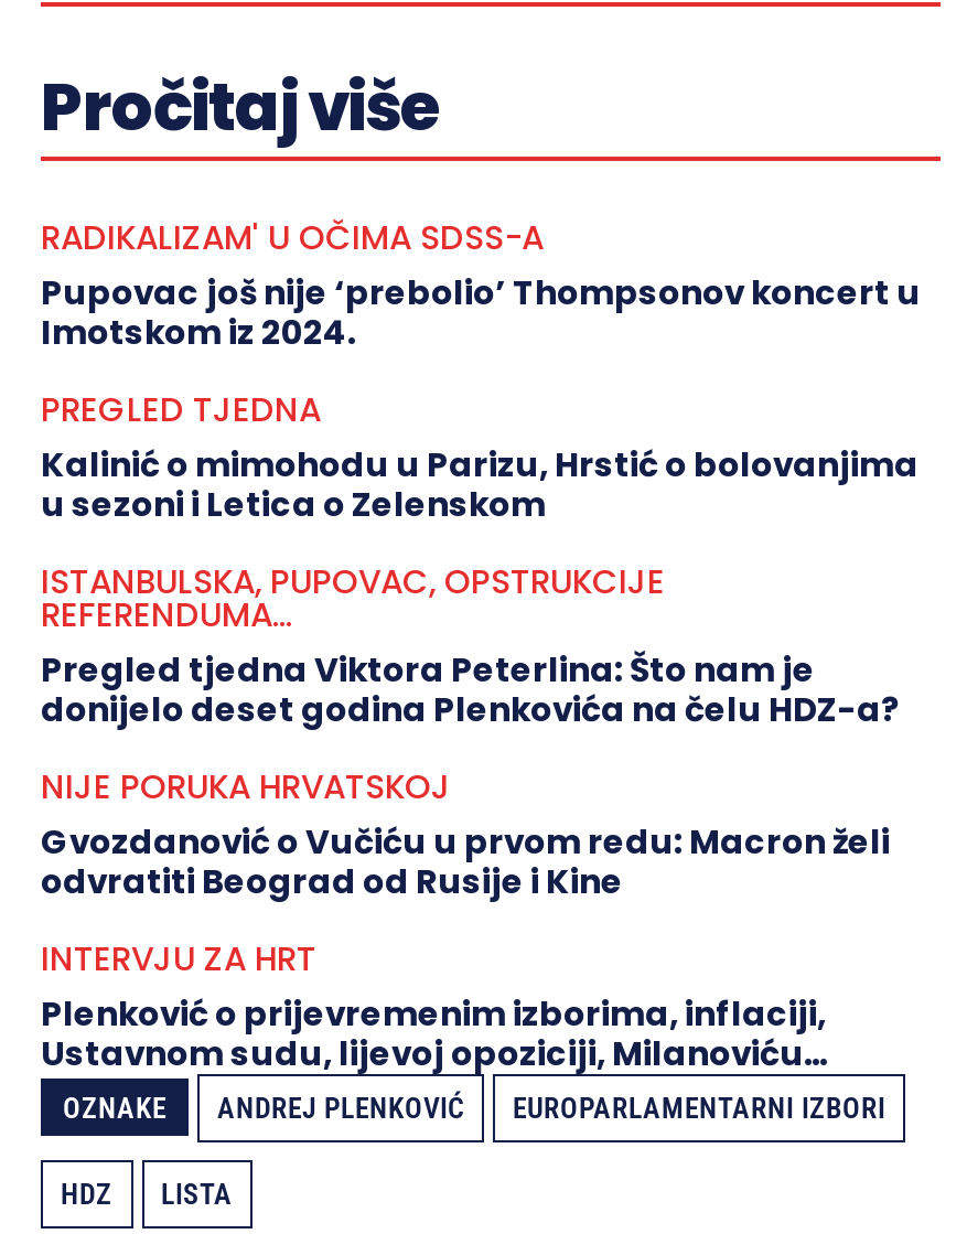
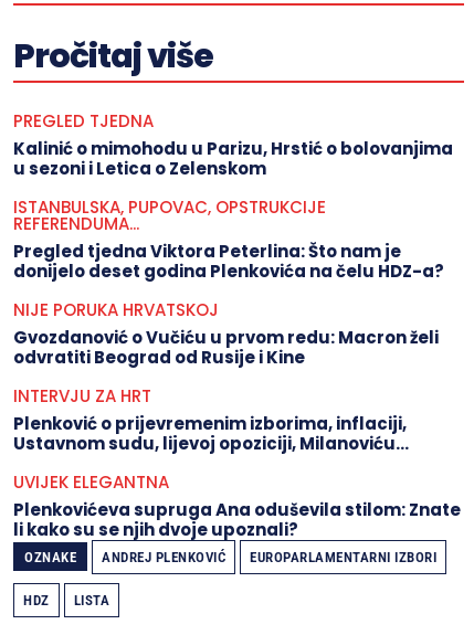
- RADIKALIZAM' U OČIMA SDSS-A
- Pupovac još nije ‘prebolio’ Thompsonov koncert u
- Imotskom iz 2024.

moved up: PREGLED TJEDNA | Kalinić o mimohodu u Parizu, Hrstić o bolovanjima | u sezoni i Letica o Zelenskom | ... | Plenković o prijevremenim izborima, inflaciji, | Ustavnom sudu, lijevoj opoziciji, Milanoviću…

+ UVIJEK ELEGANTNA
+ Plenkovićeva supruga Ana oduševila stilom: Znate
+ li kako su se njih dvoje upoznali?
